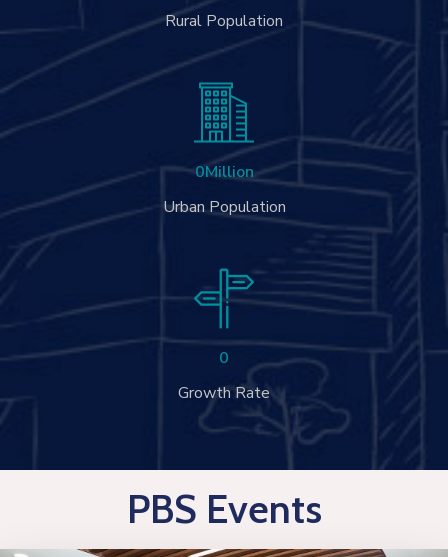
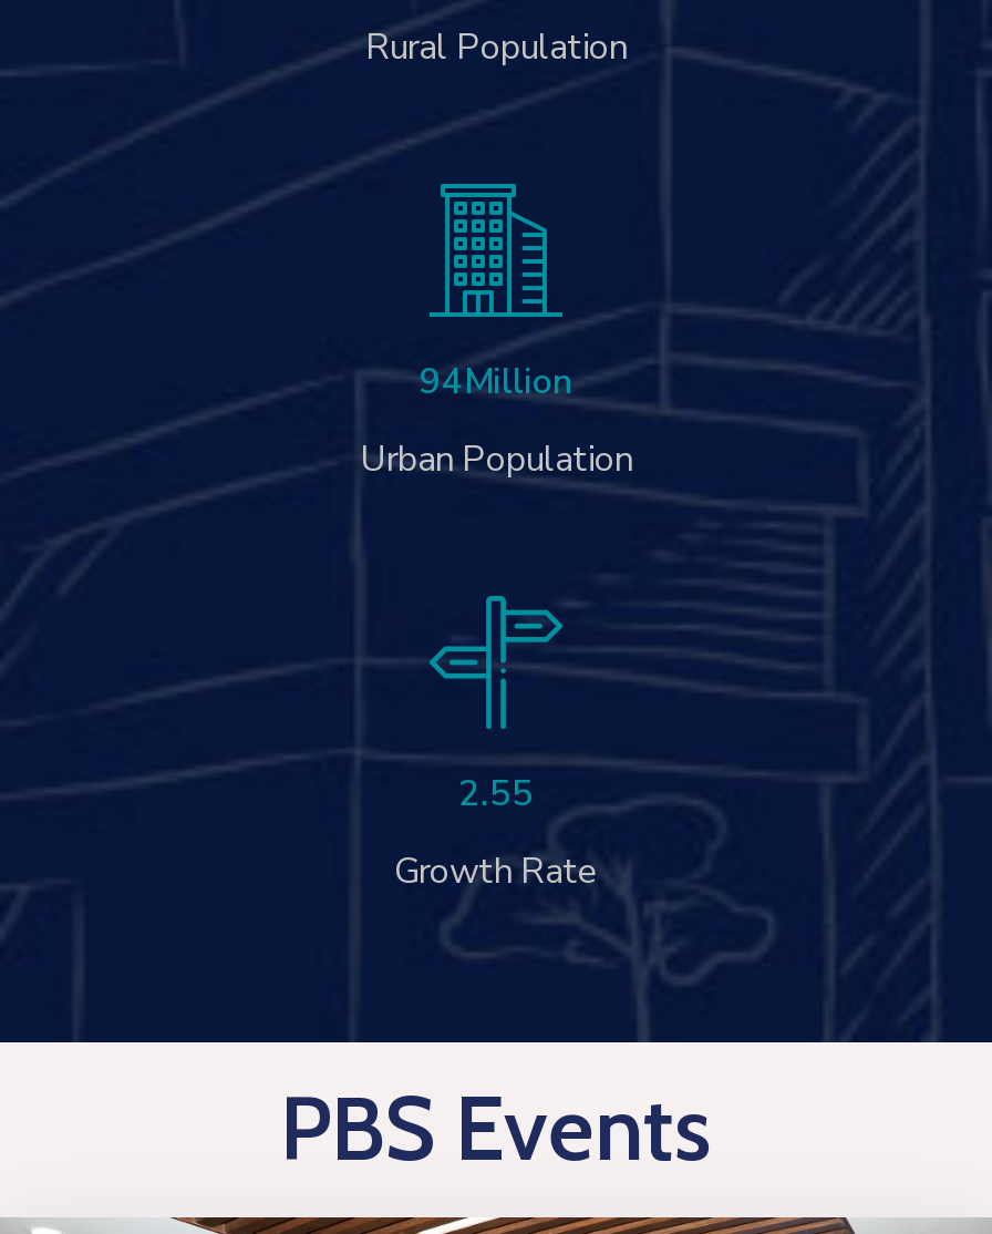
- 0Million
+ 94Million

- 0
+ 2.55
